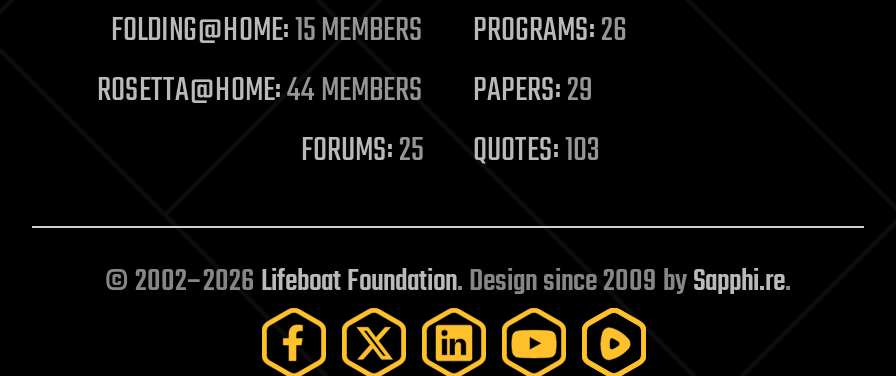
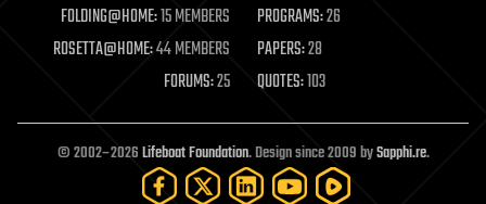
- ROSETTA@HOME:44 MEMBERS PAPERS:29
+ ROSETTA@HOME:44 MEMBERS PAPERS:28
